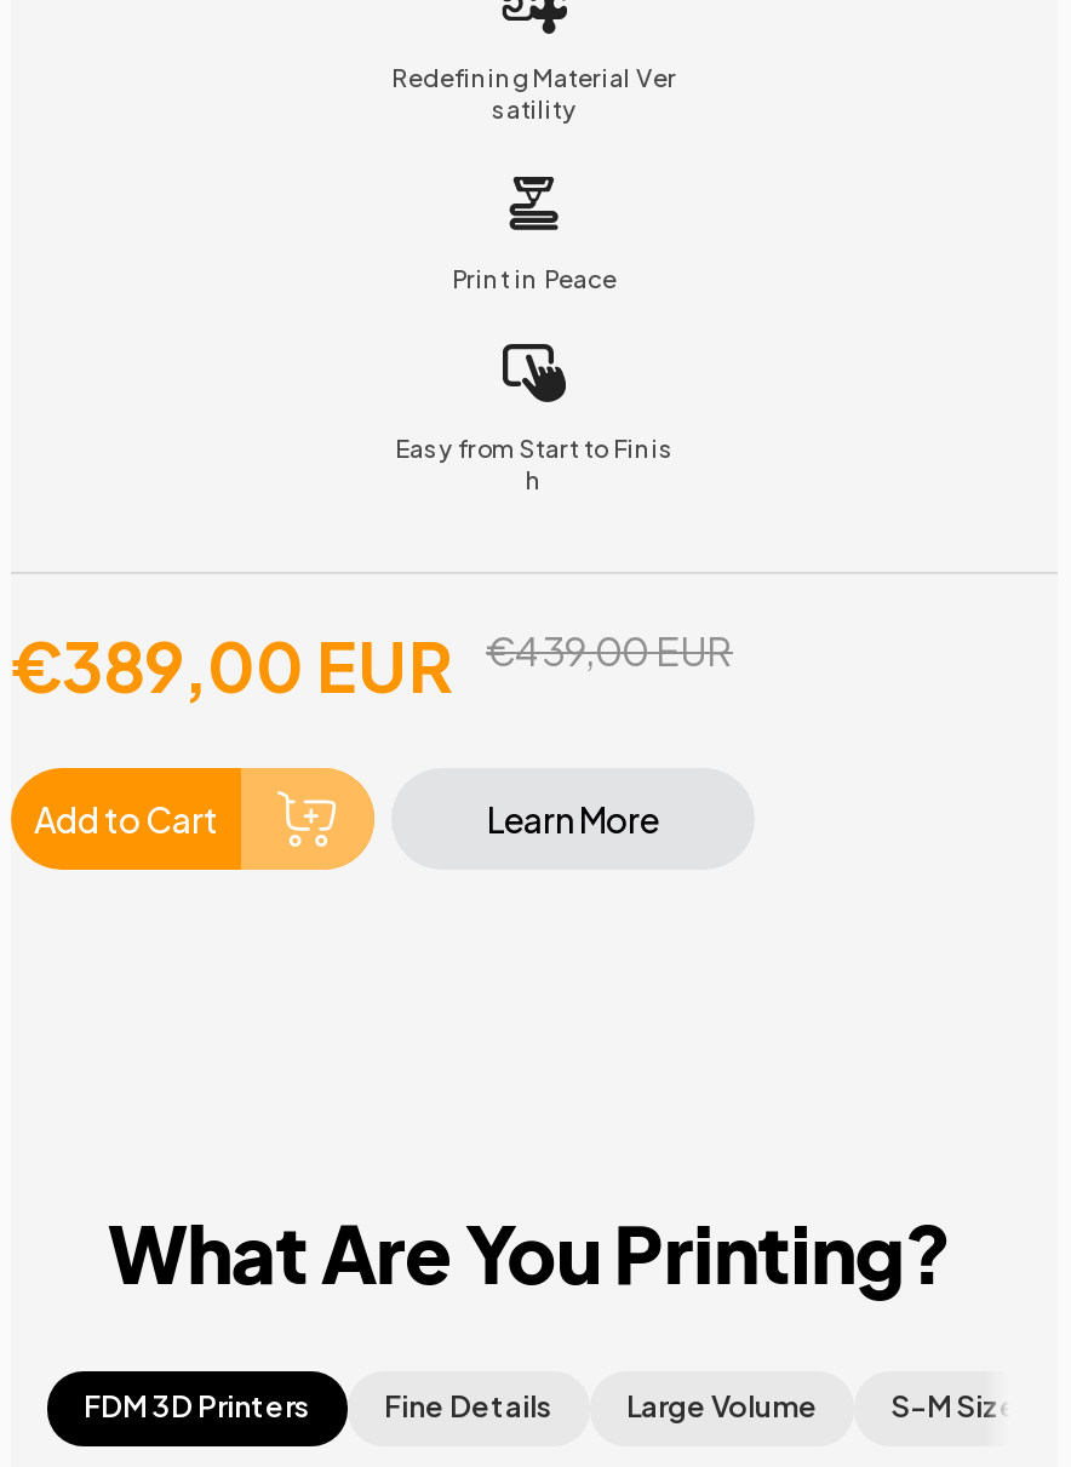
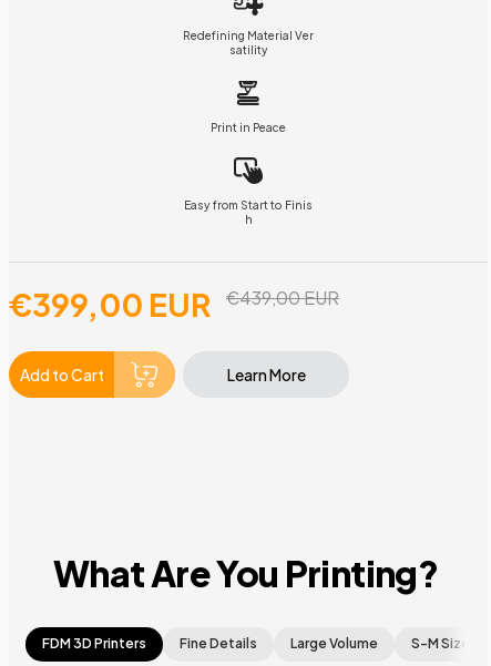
- €389,00 EUR
+ €399,00 EUR
